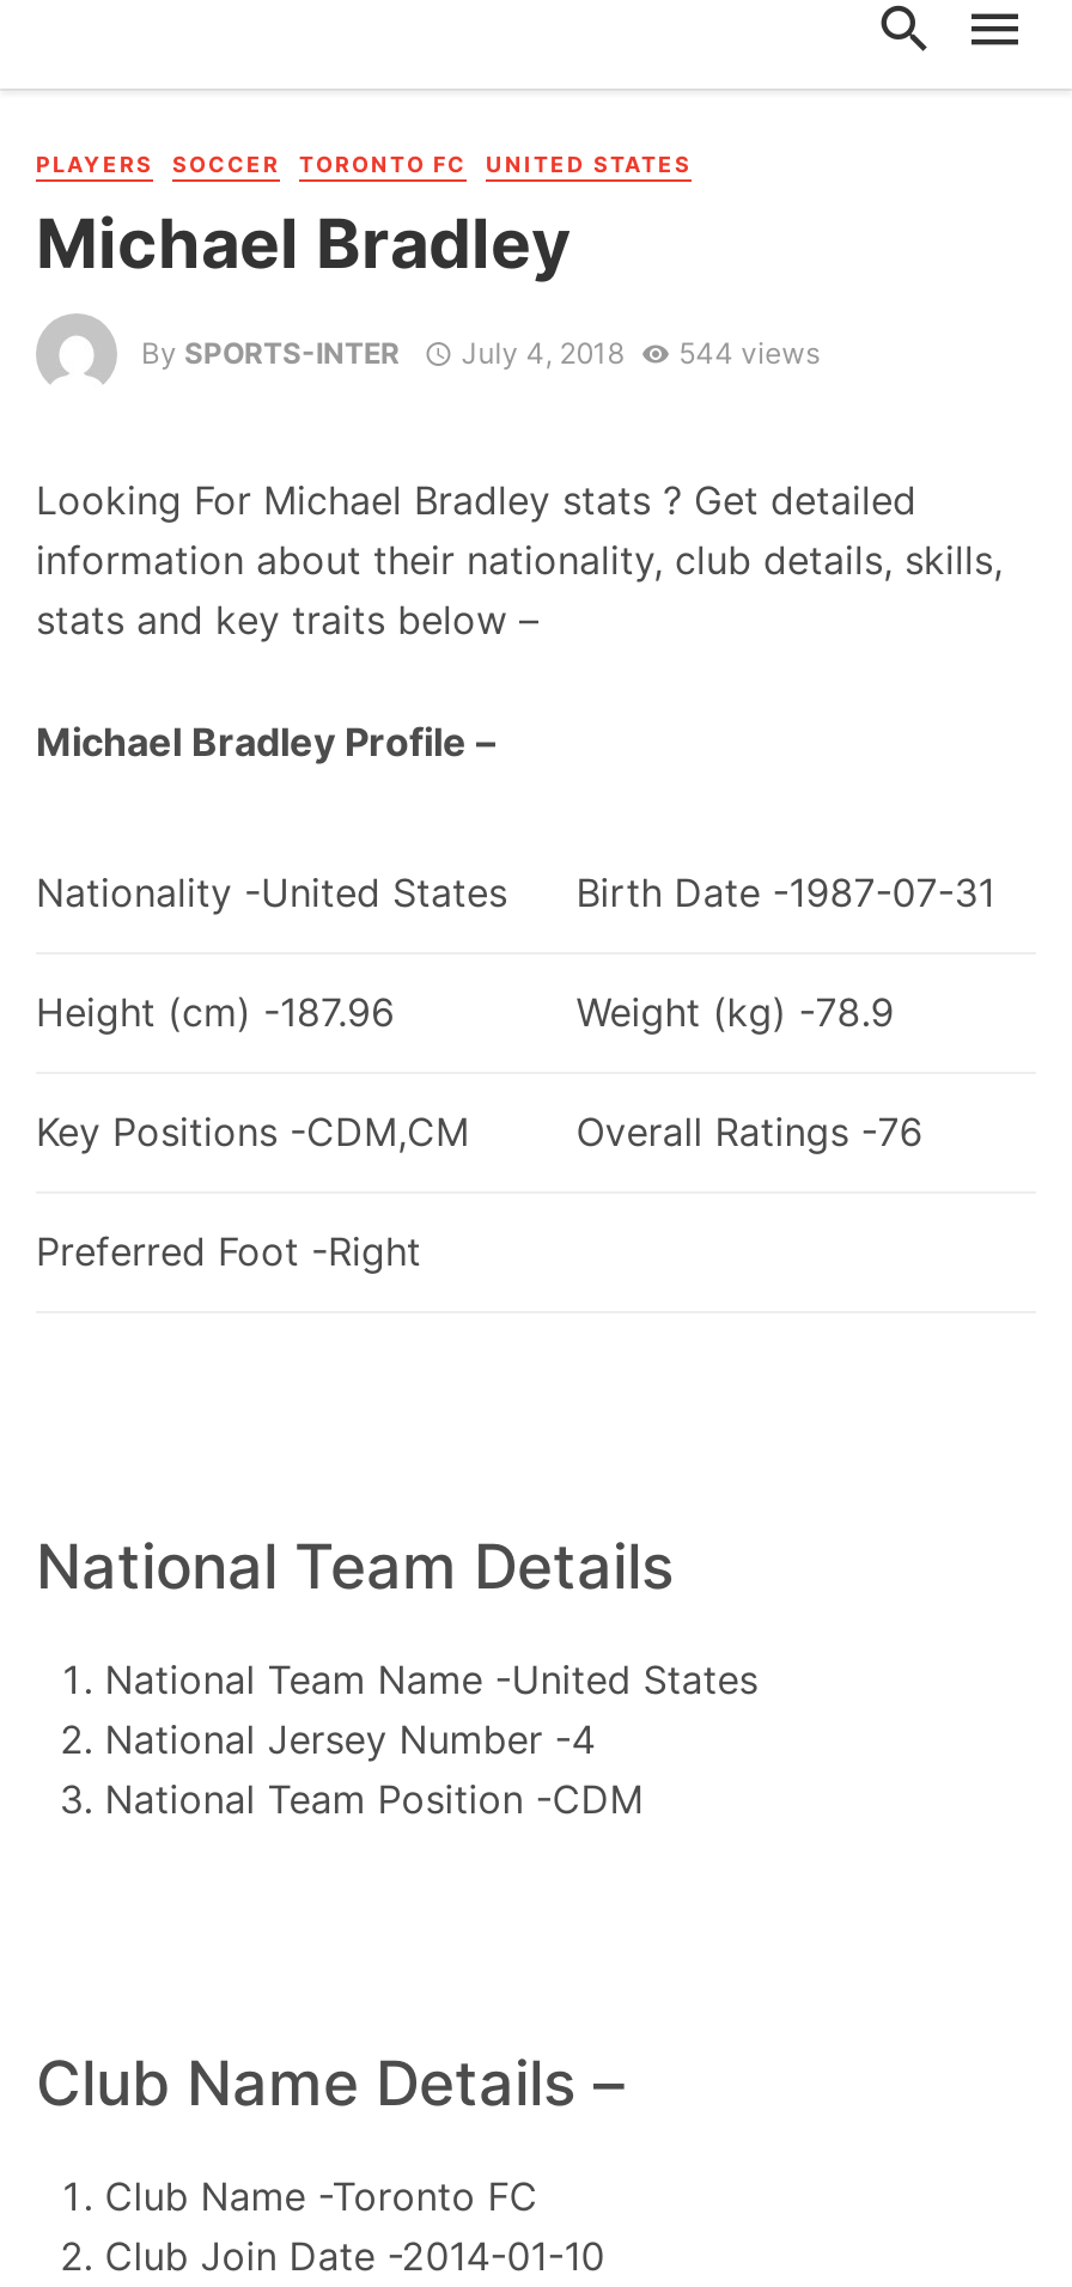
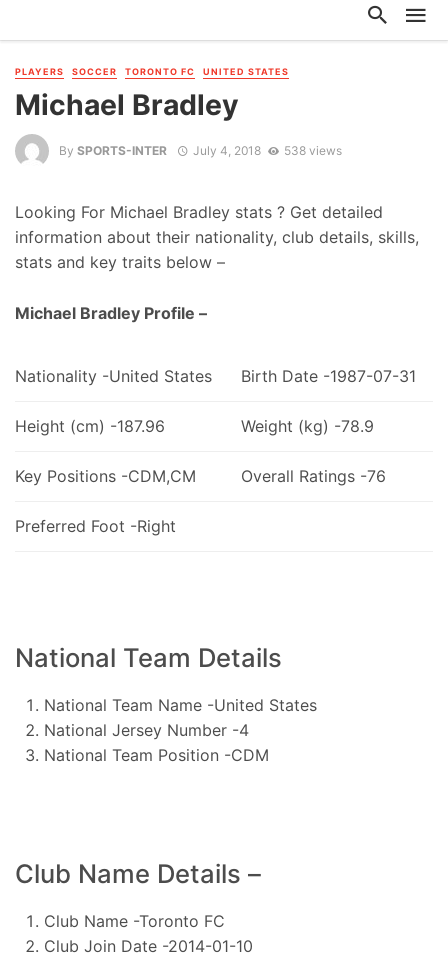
- By SPORTS-INTER July 4, 2018 544 views
+ By SPORTS-INTER July 4, 2018 538 views
